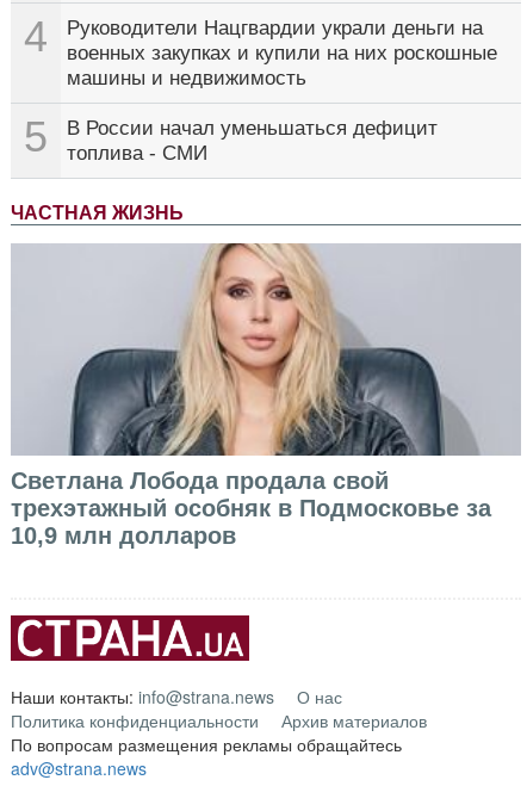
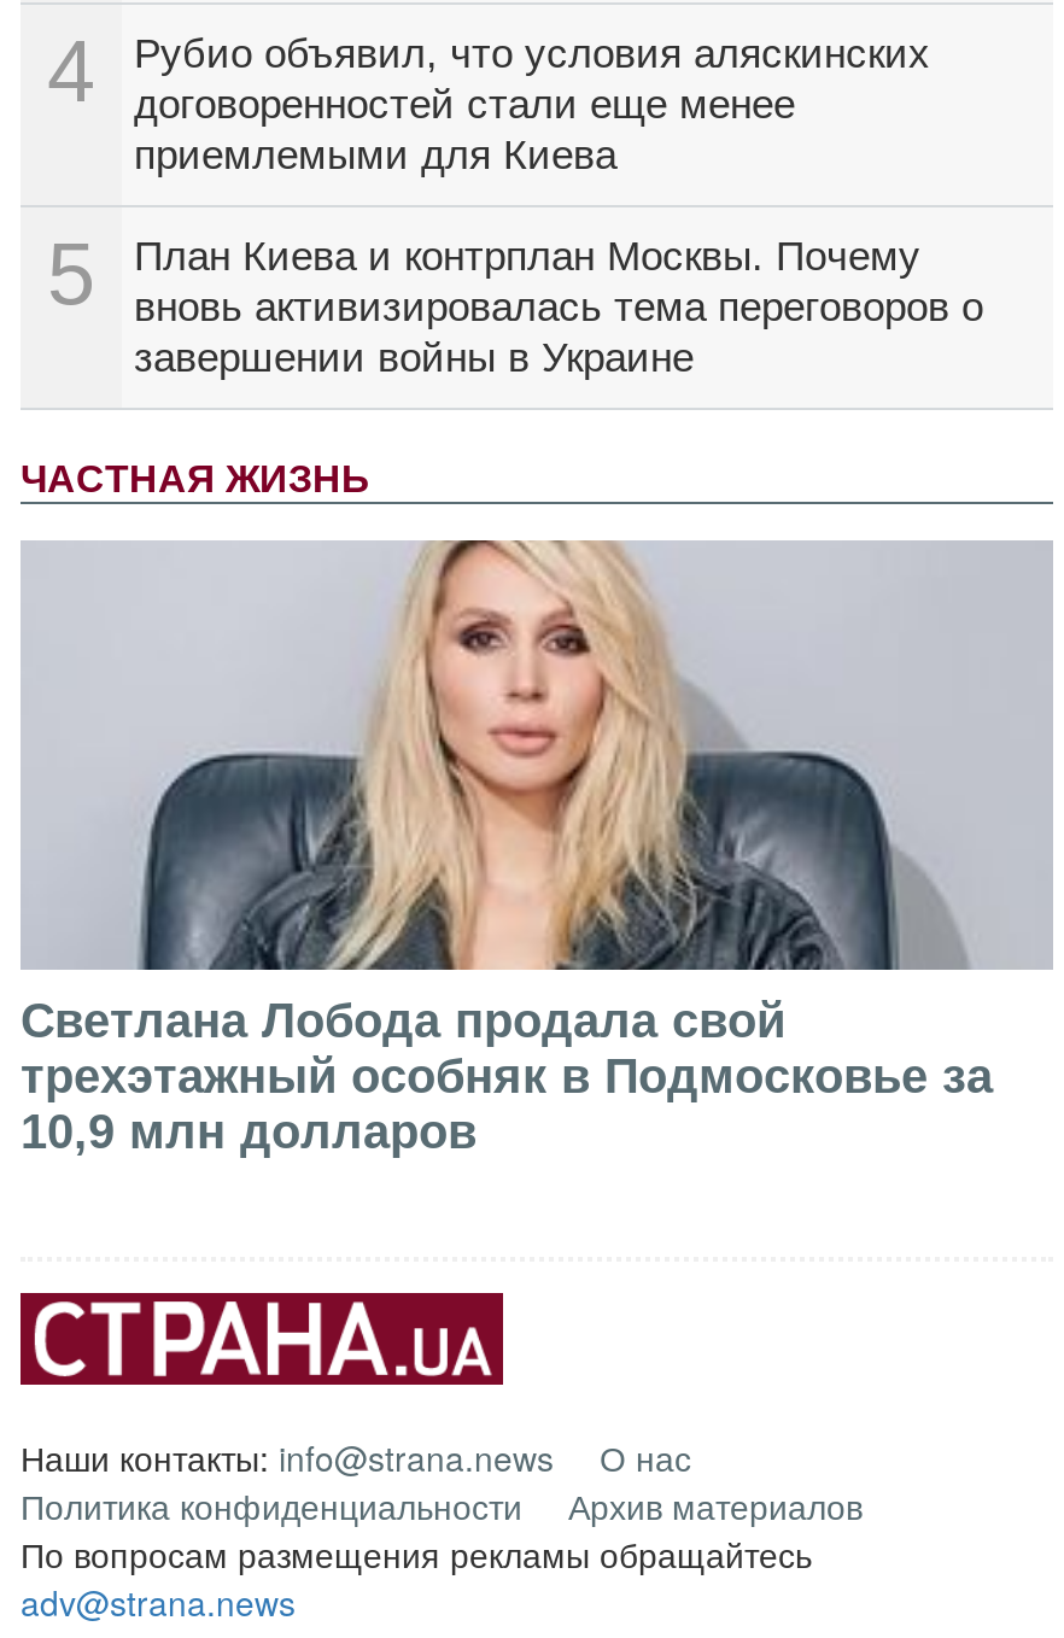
- Руководители Нацгвардии украли деньги на
- военных закупках и купили на них роскошные
- машины и недвижимость
+ Рубио объявил, что условия аляскинских
+ договоренностей стали еще менее
+ приемлемыми для Киева

- В России начал уменьшаться дефицит
- топлива - СМИ
+ План Киева и контрплан Москвы. Почему
+ вновь активизировалась тема переговоров о
+ завершении войны в Украине
